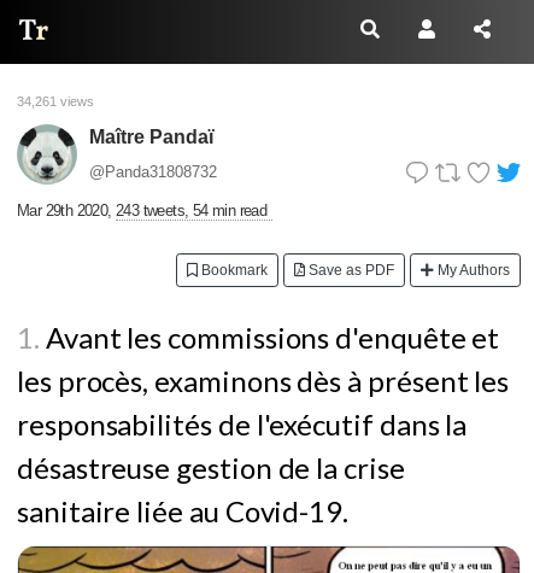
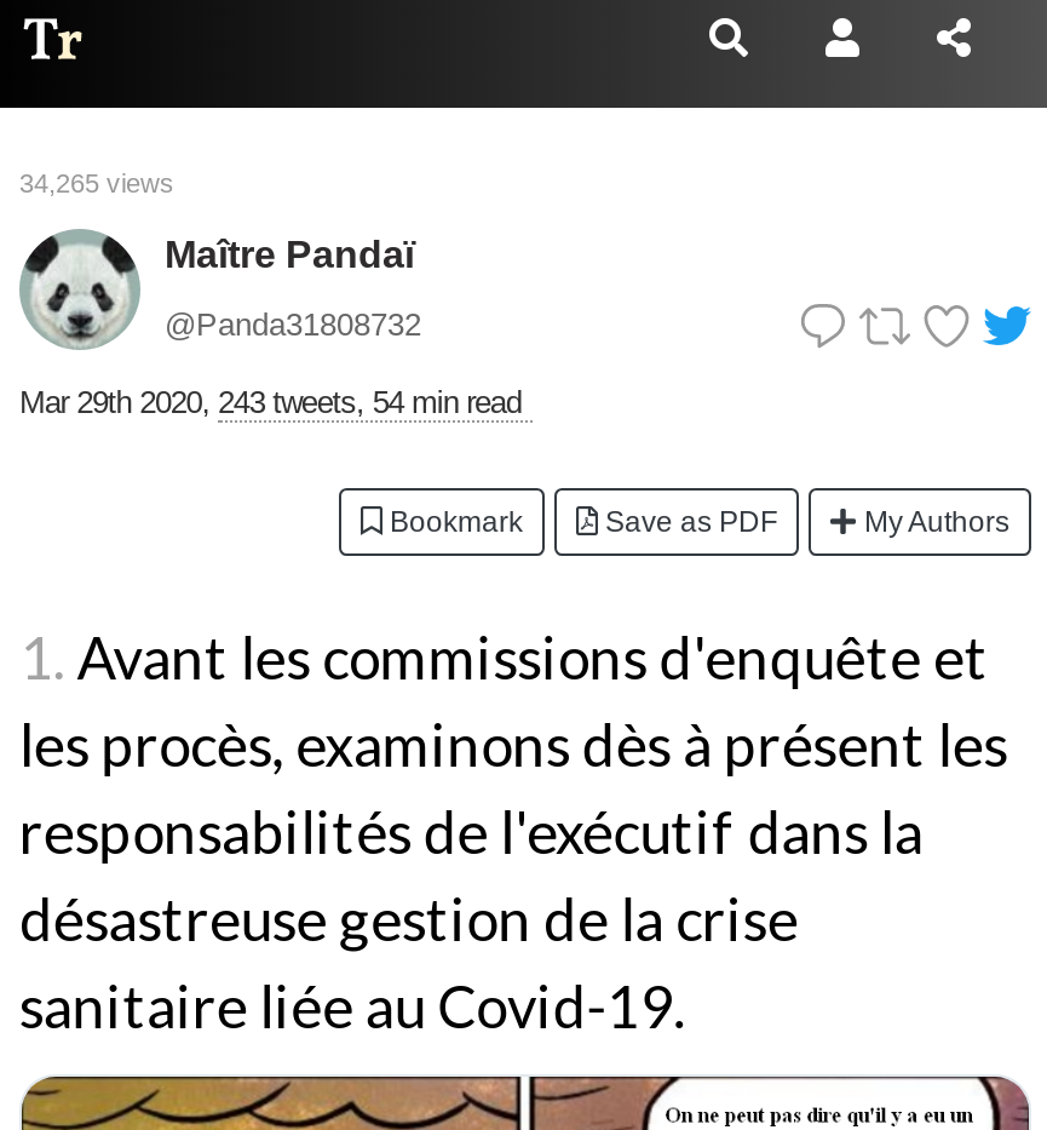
- 34,261 views
+ 34,265 views
